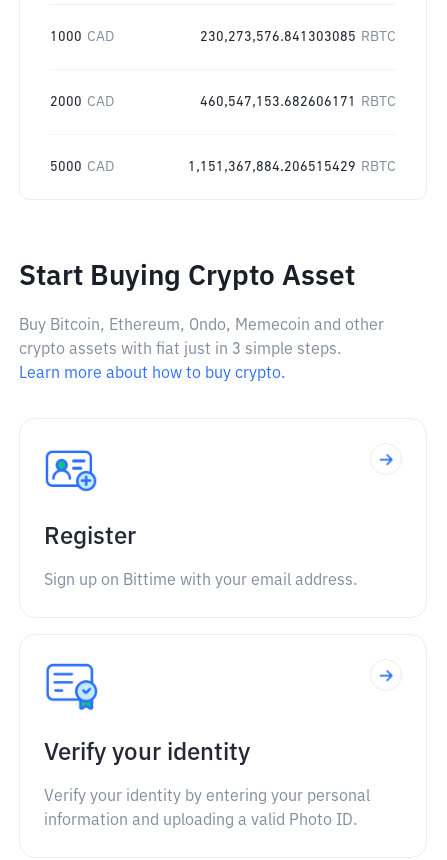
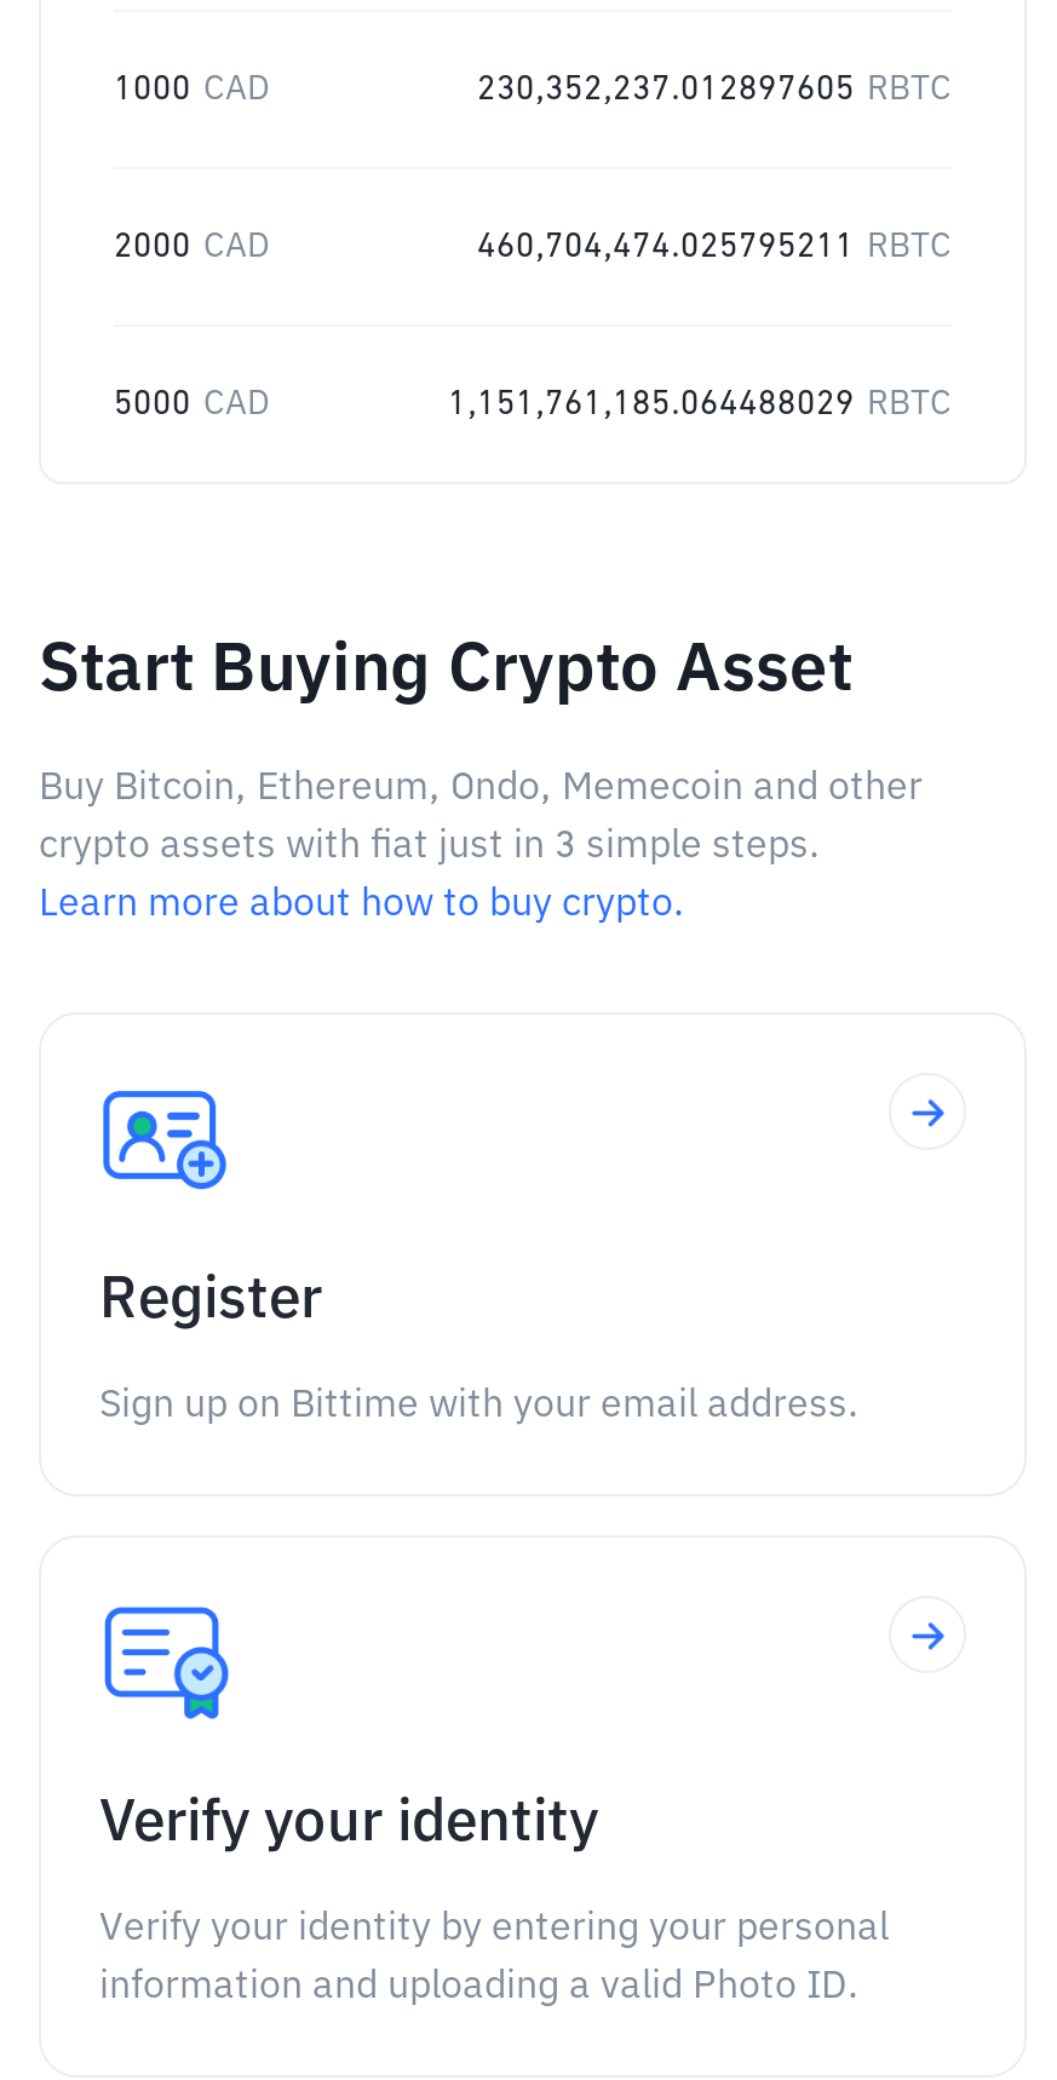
- 230,273,576.841303085 RBTC
+ 230,352,237.012897605 RBTC

- 460,547,153.682606171 RBTC
+ 460,704,474.025795211 RBTC

- 1,151,367,884.206515429 RBTC
+ 1,151,761,185.064488029 RBTC
